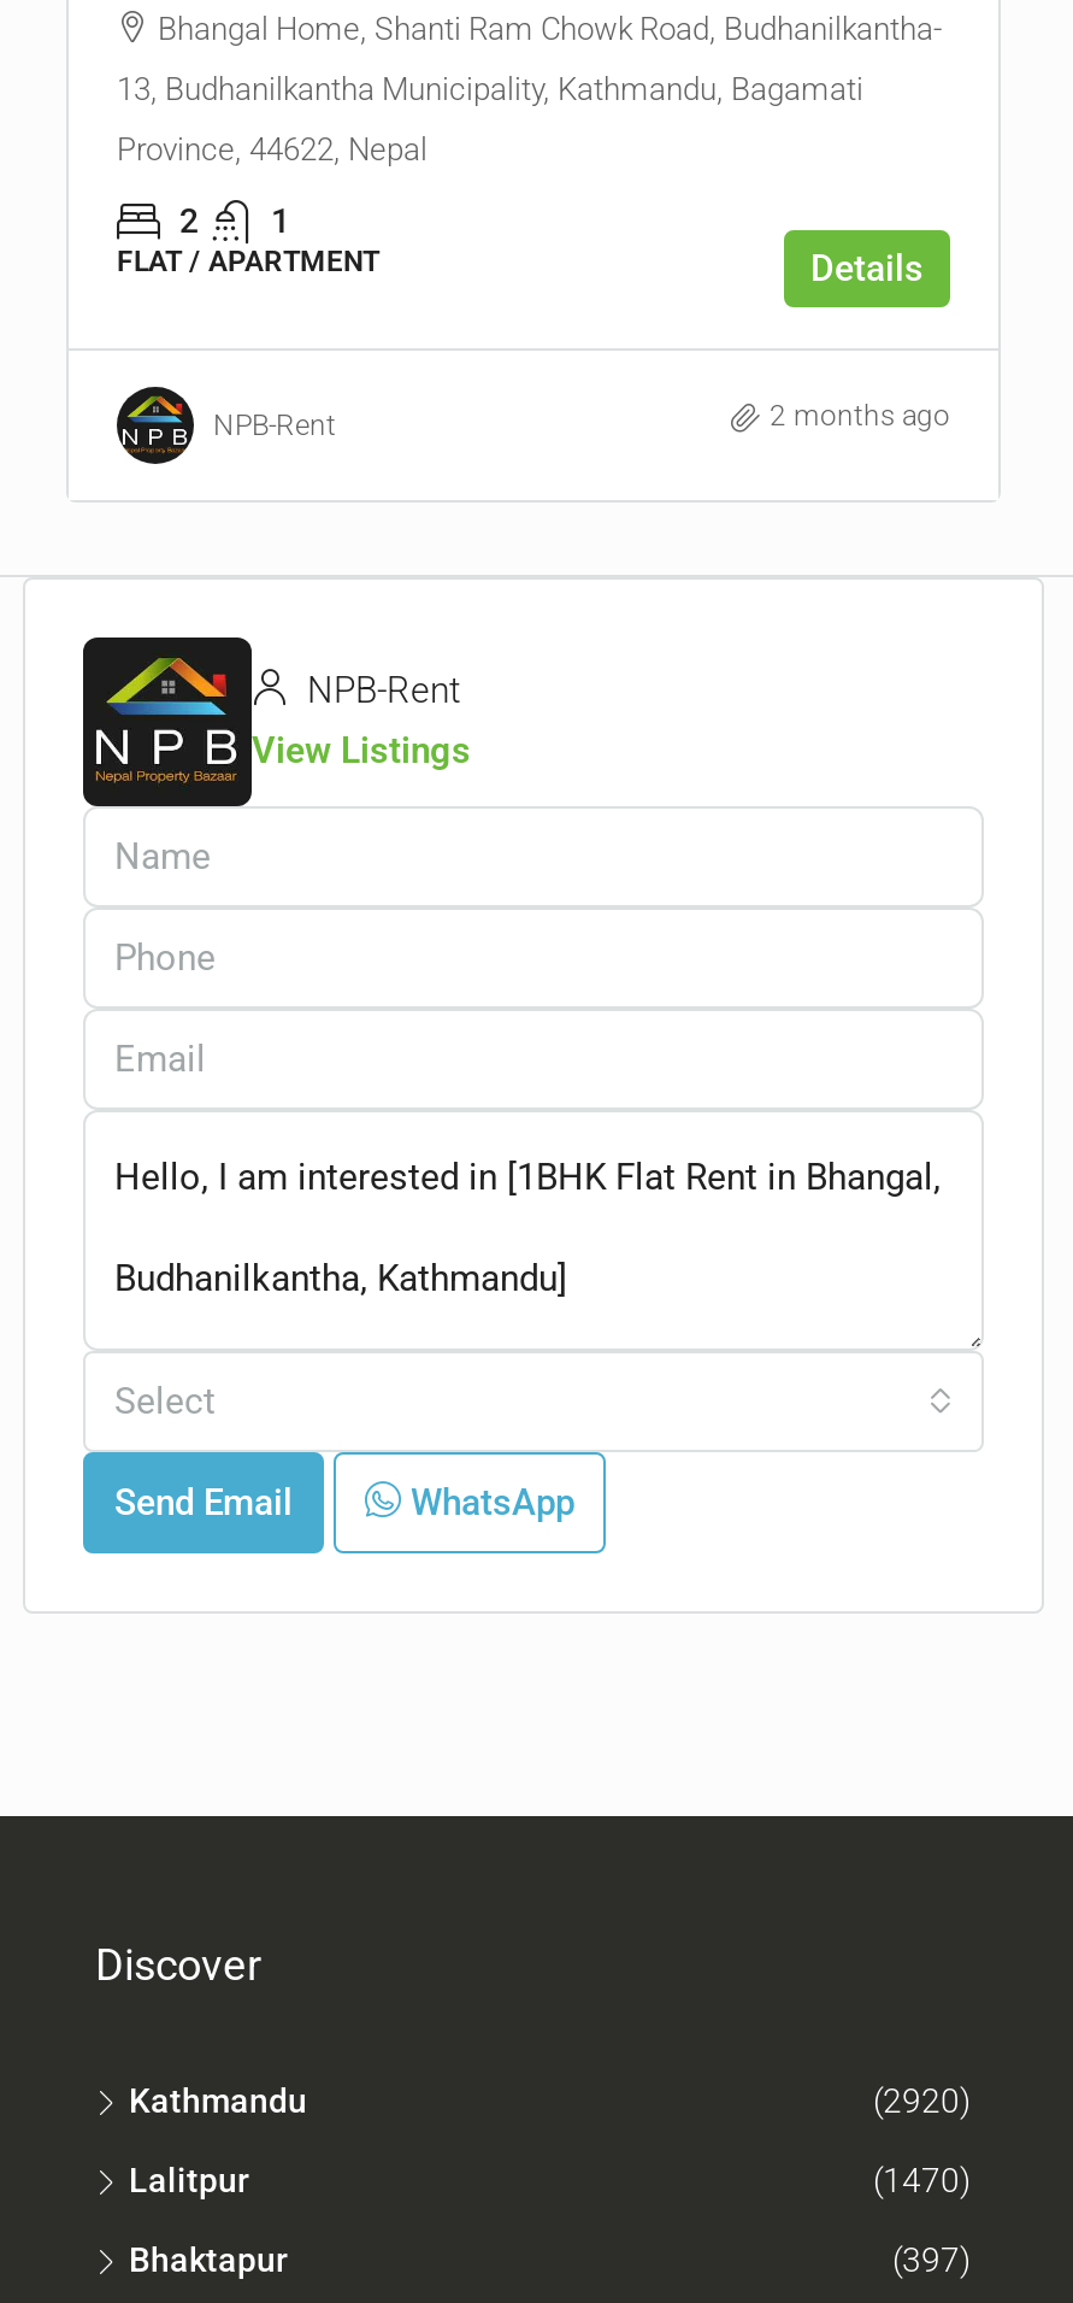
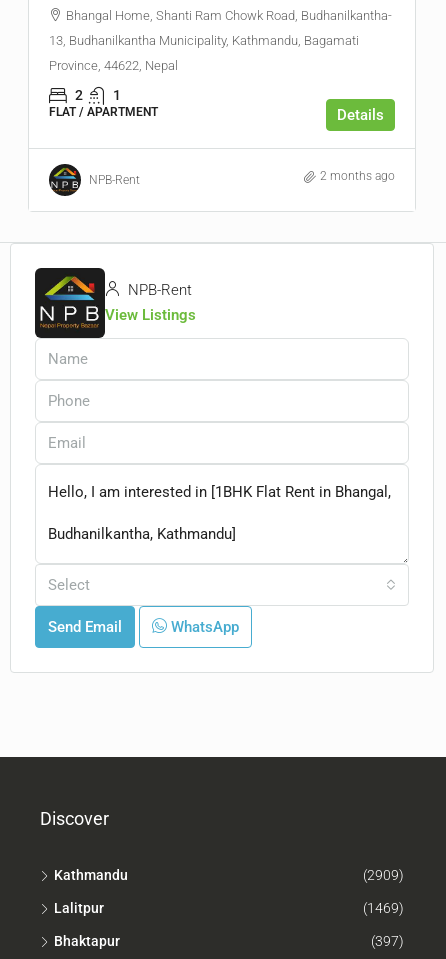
- (2920)
+ (2909)

- (1470)
+ (1469)
